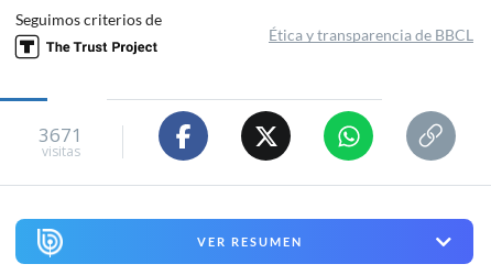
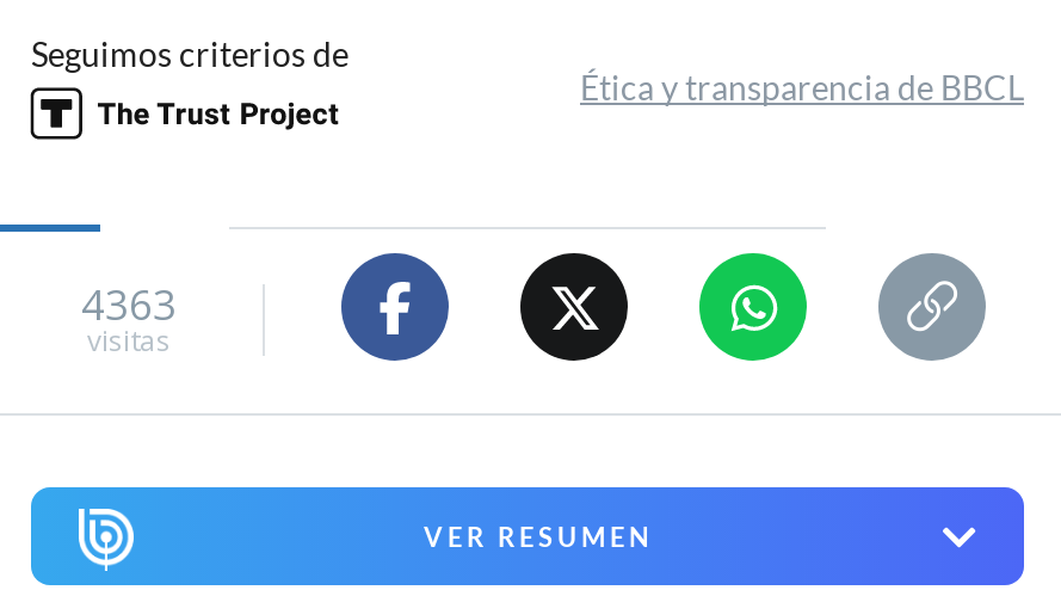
- 3671
+ 4363
